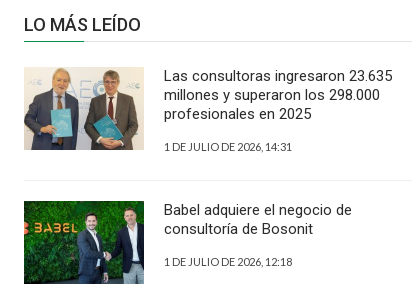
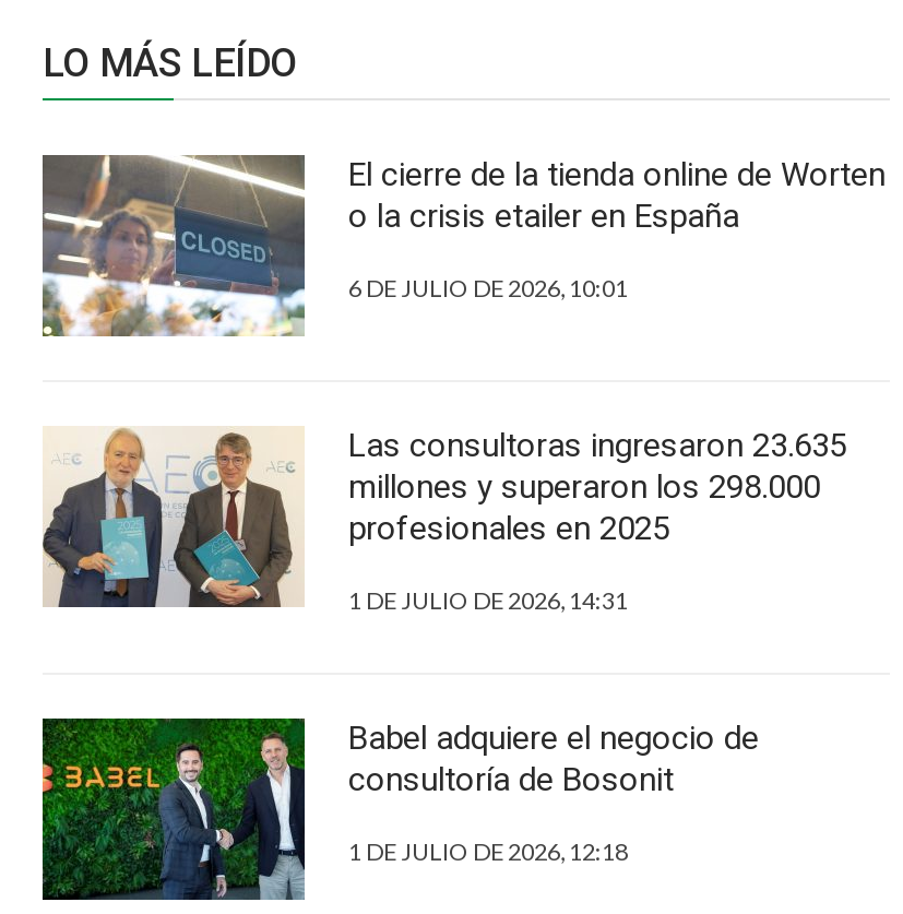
+ [image]
+ El cierre de la tienda online de Worten
+ o la crisis etailer en España
+ 6 DE JULIO DE 2026, 10:01
